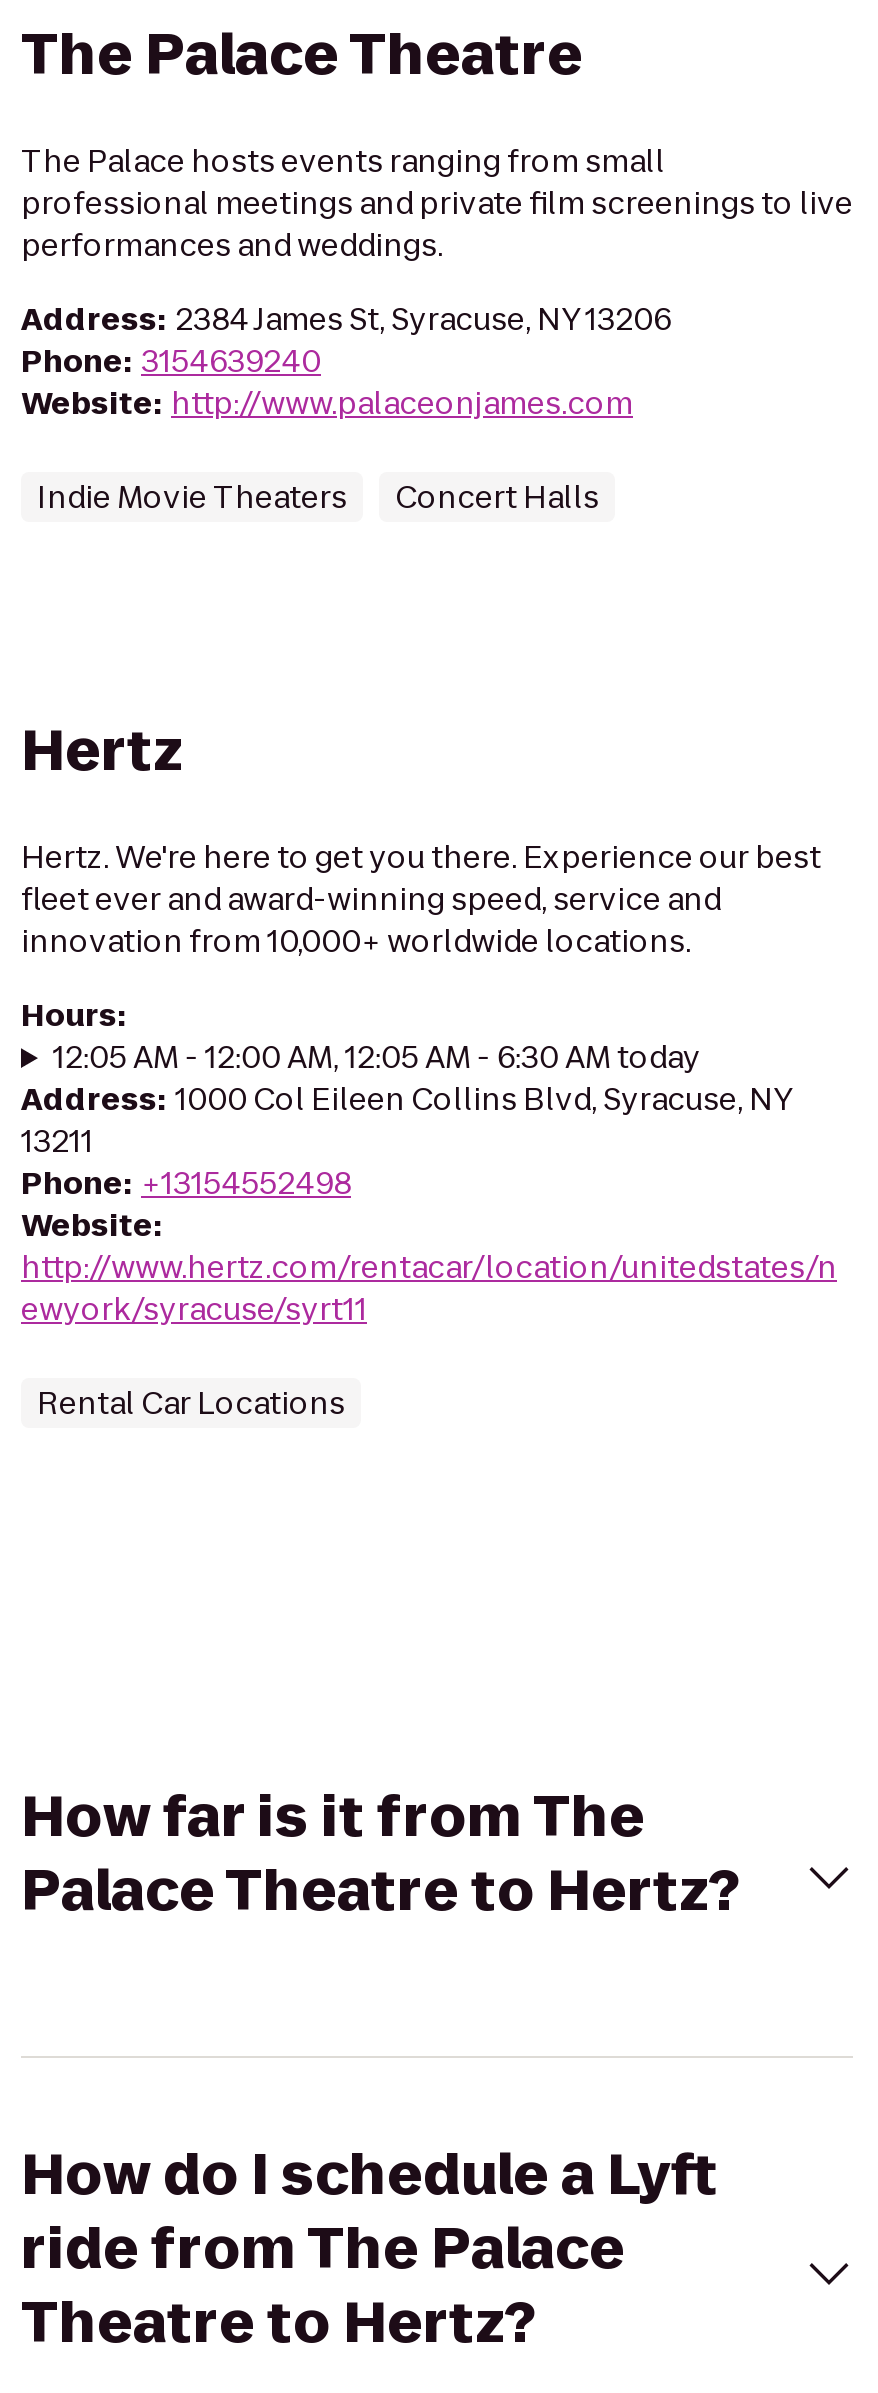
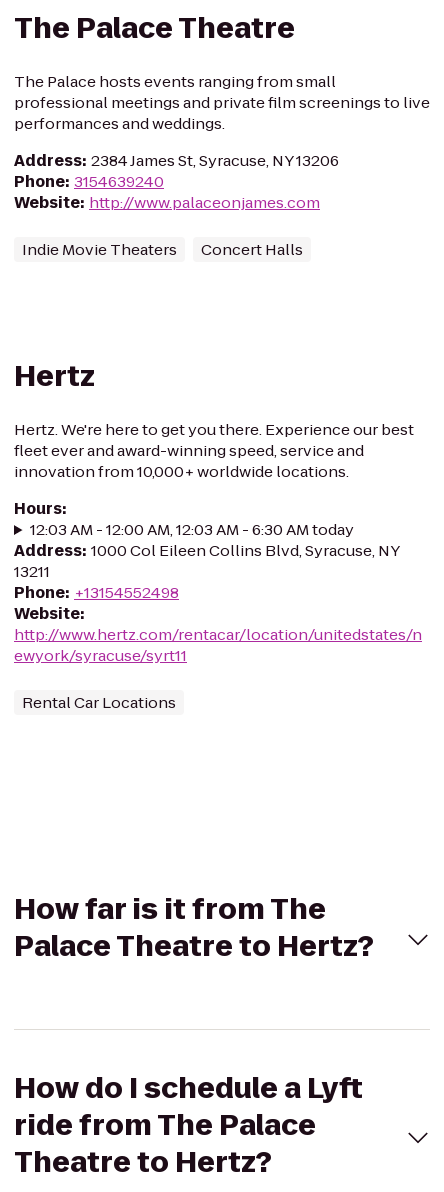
- 12:05 AM - 12:00 AM, 12:05 AM - 6:30 AM today
+ 12:03 AM - 12:00 AM, 12:03 AM - 6:30 AM today
